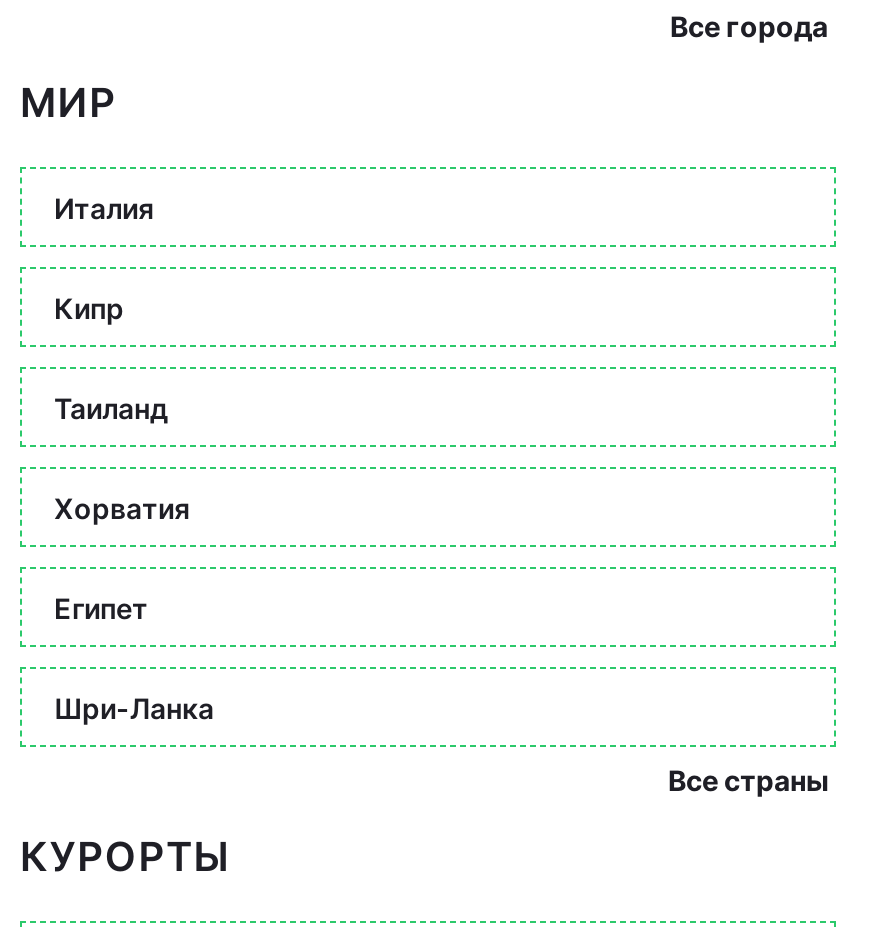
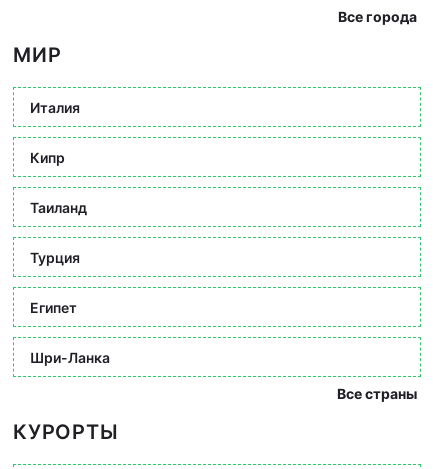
- Хорватия
+ Турция
